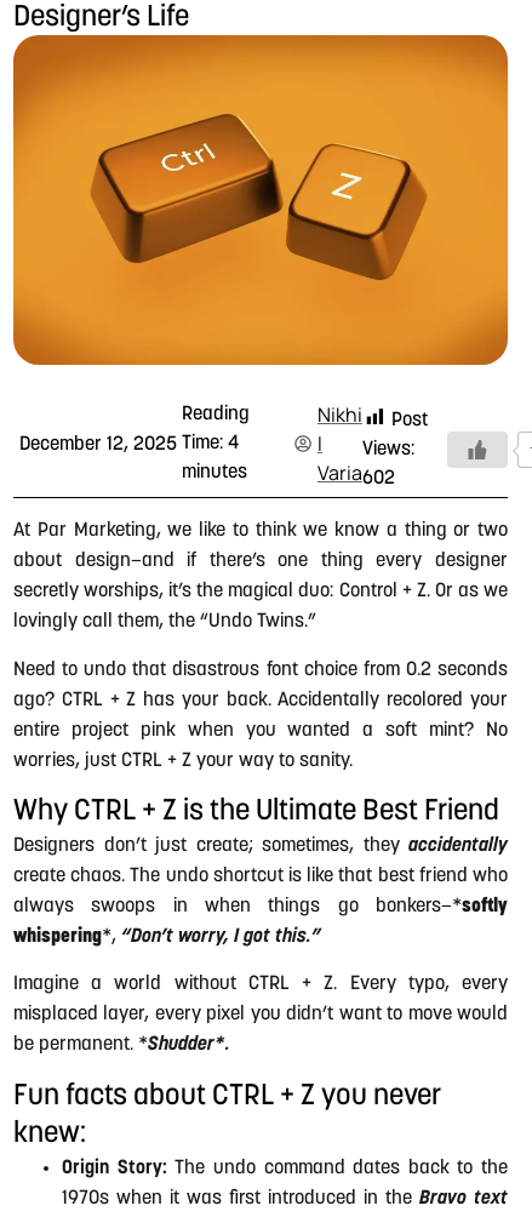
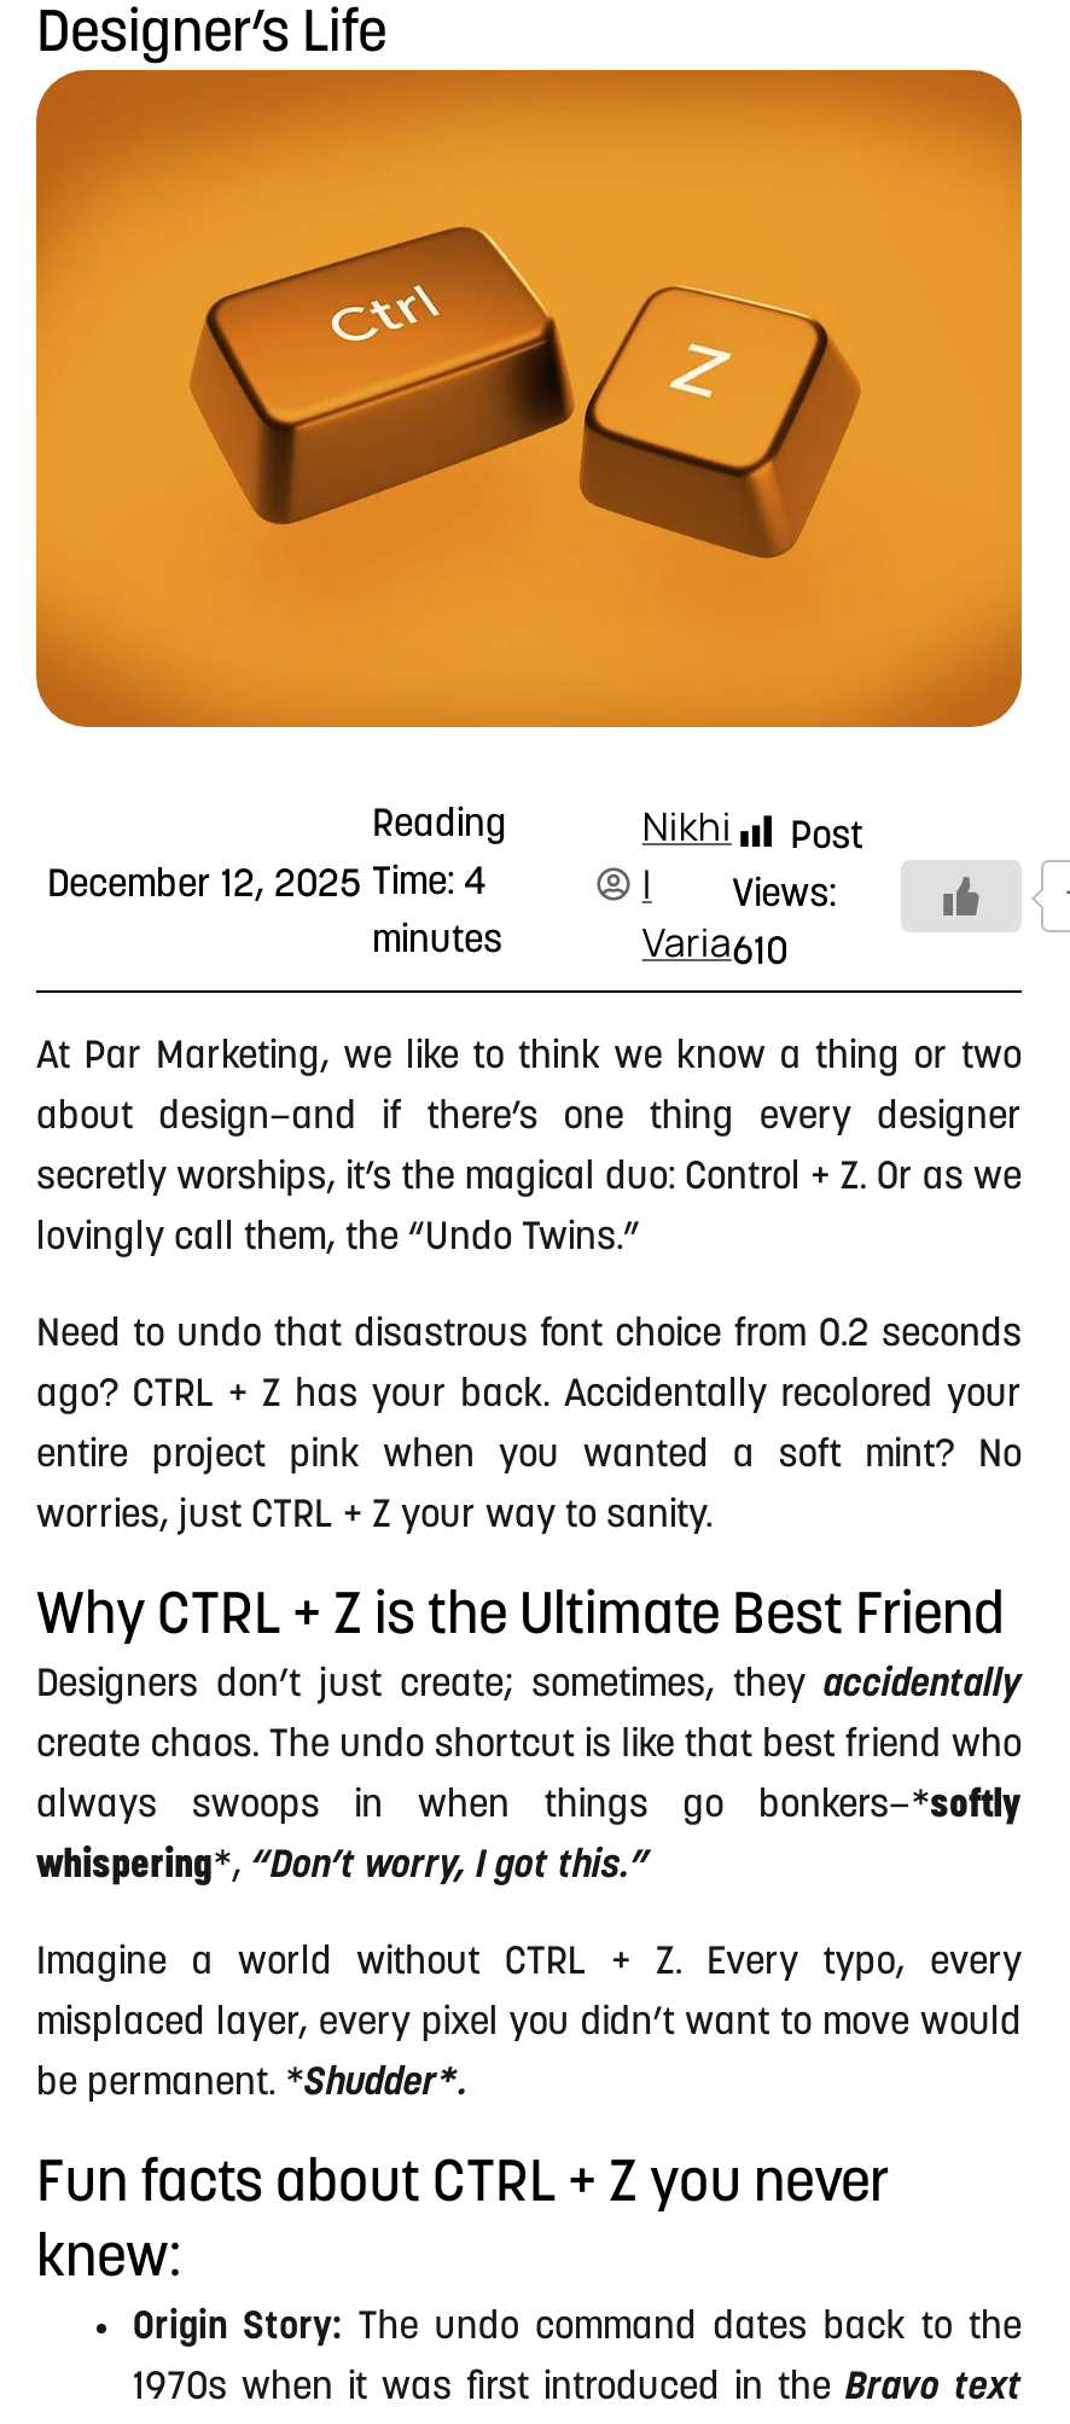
- Varia 602
+ Varia 610
